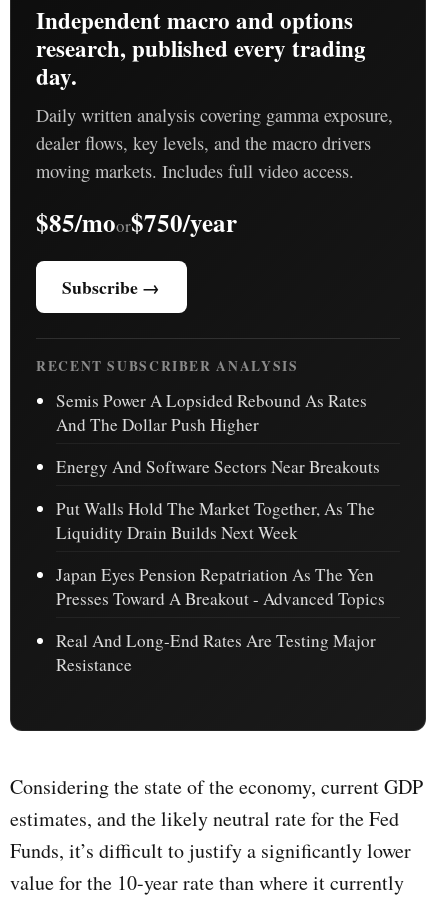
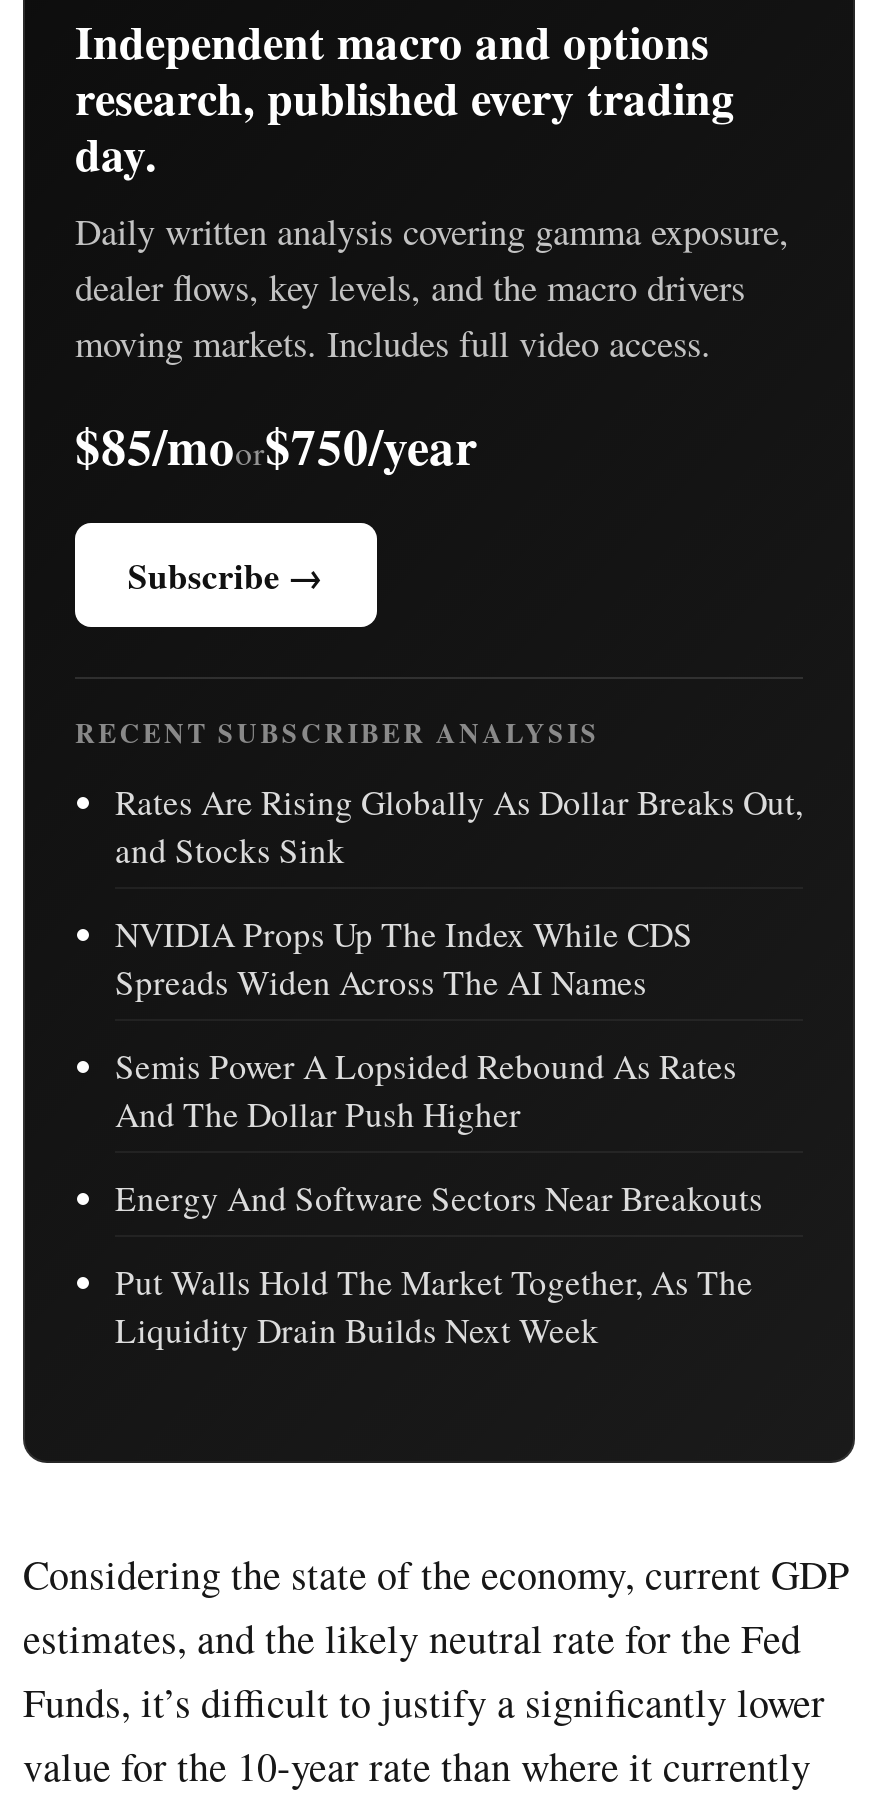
+ Rates Are Rising Globally As Dollar Breaks Out,
+ and Stocks Sink
+ NVIDIA Props Up The Index While CDS
+ Spreads Widen Across The AI Names

moved down: Semis Power A Lopsided Rebound As Rates | And The Dollar Push Higher | Energy And Software Sectors Near Breakouts | Put Walls Hold The Market Together, As The | Liquidity Drain Builds Next Week

- Japan Eyes Pension Repatriation As The Yen
- Presses Toward A Breakout - Advanced Topics
- Real And Long-End Rates Are Testing Major
- Resistance
